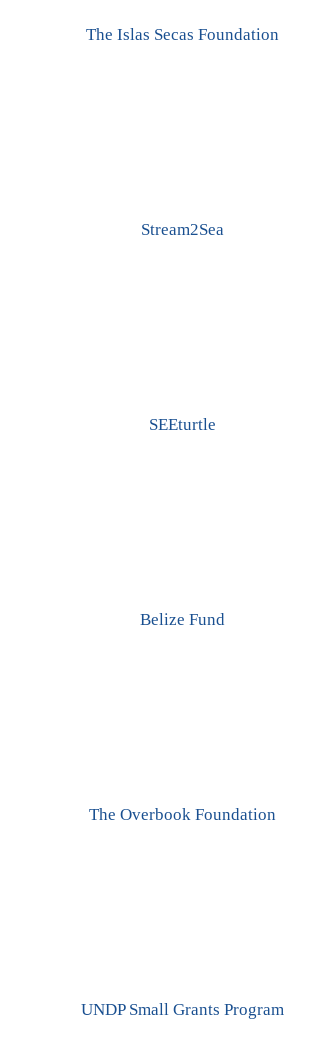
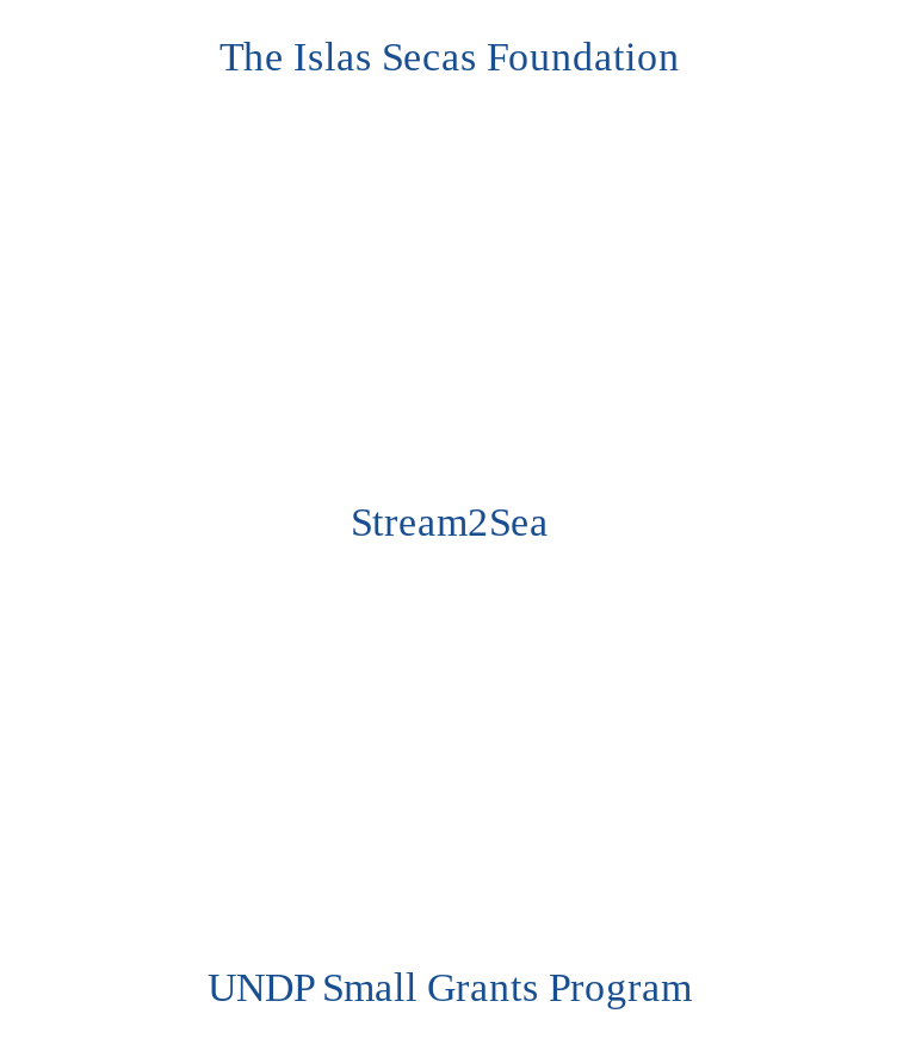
- SEEturtle

- Belize Fund

- The Overbook Foundation
